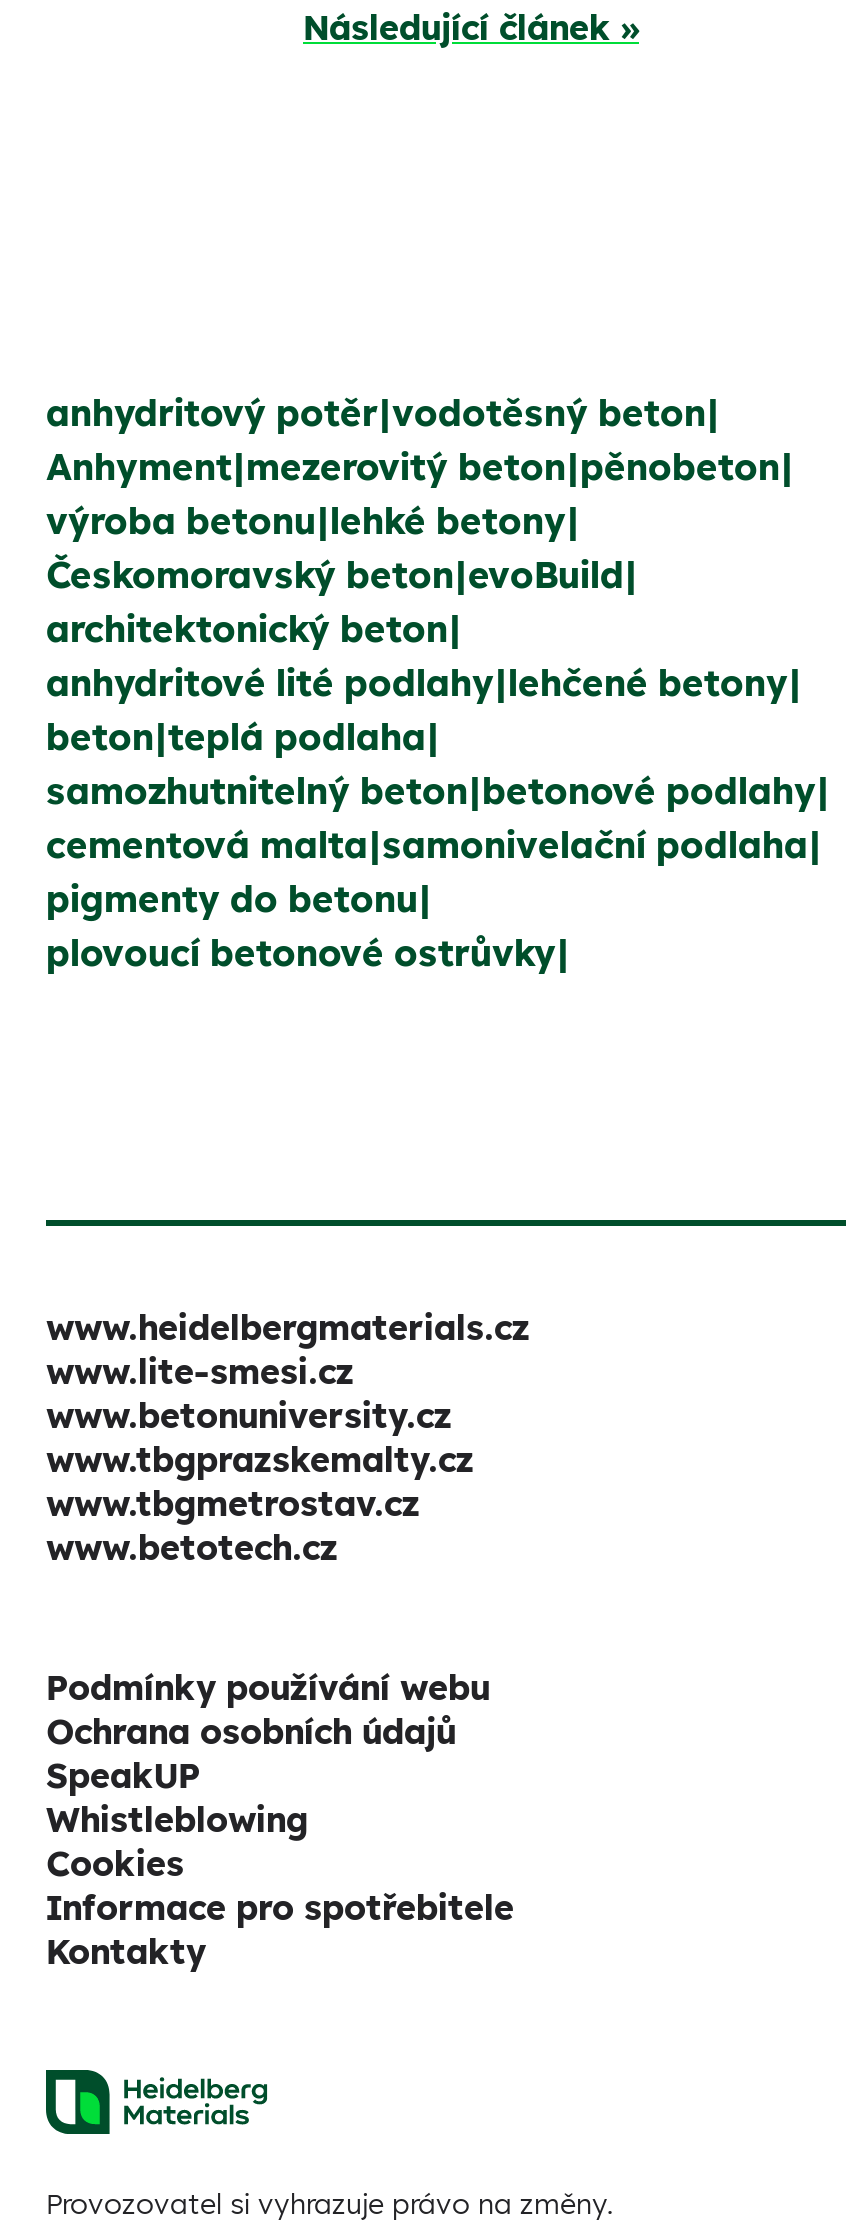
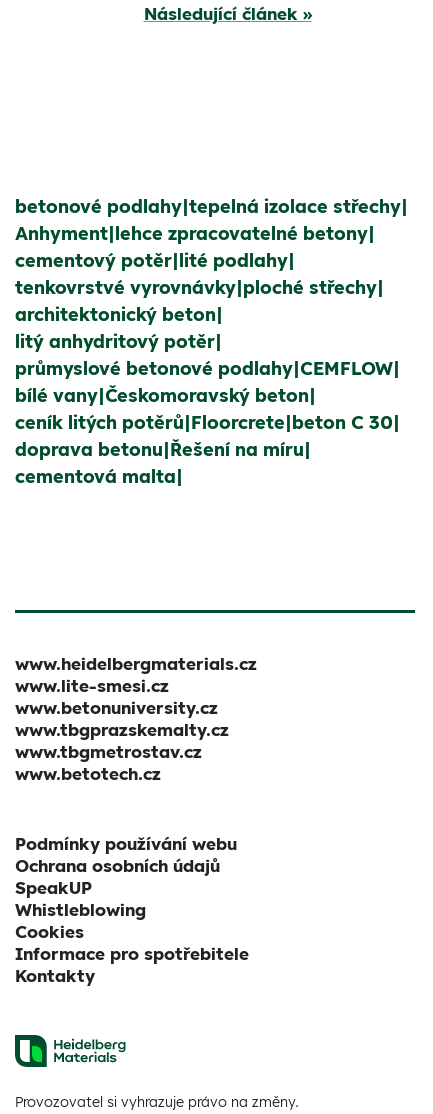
- anhydritový potěr vodotěsný beton
- Anhyment mezerovitý beton pěnobeton
- výroba betonu lehké betony
- Českomoravský beton evoBuild
+ betonové podlahy tepelná izolace střechy
+ Anhyment lehce zpracovatelné betony
+ cementový potěr lité podlahy
+ tenkovrstvé vyrovnávky ploché střechy

- anhydritové lité podlahy lehčené betony
- beton teplá podlaha
- samozhutnitelný beton betonové podlahy
- cementová malta samonivelační podlaha
- pigmenty do betonu
- plovoucí betonové ostrůvky
+ litý anhydritový potěr
+ průmyslové betonové podlahy CEMFLOW
+ bílé vany Českomoravský beton
+ ceník litých potěrů Floorcrete beton C 30
+ doprava betonu Řešení na míru
+ cementová malta
